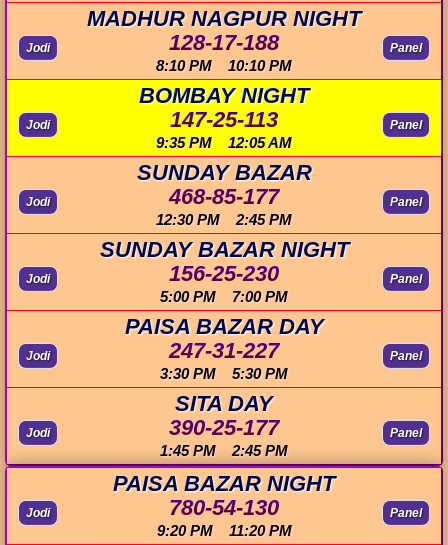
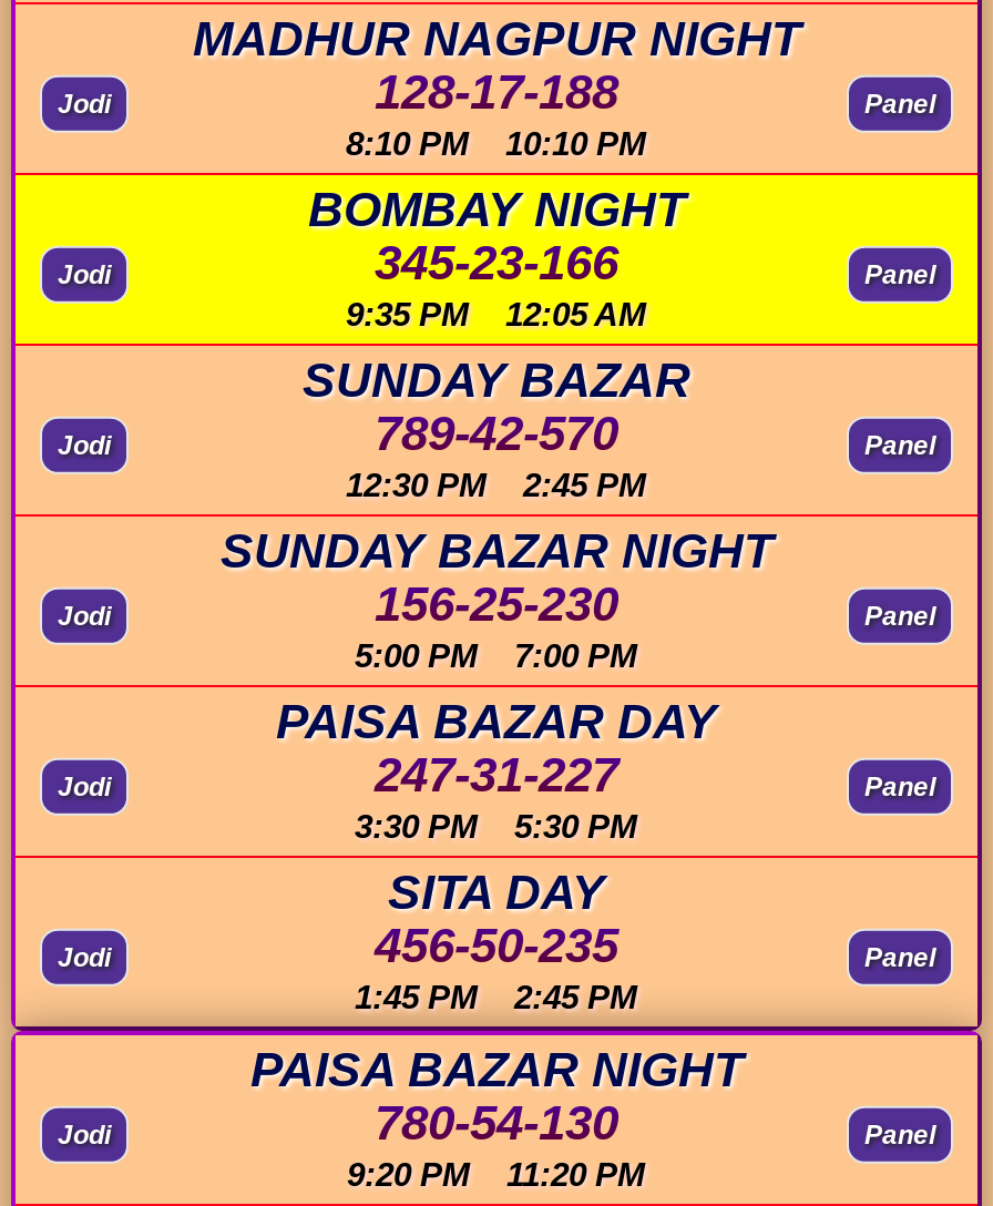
- 147-25-113
+ 345-23-166

- 468-85-177
+ 789-42-570

- 390-25-177
+ 456-50-235
